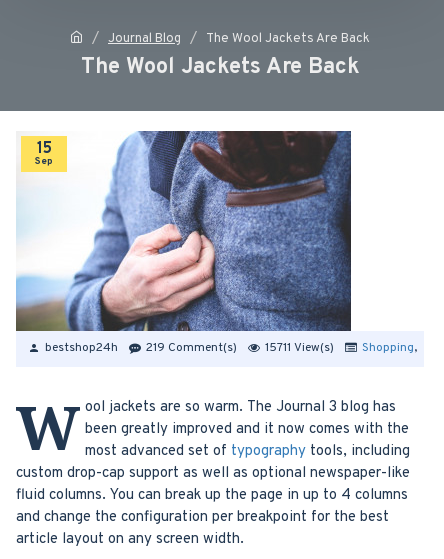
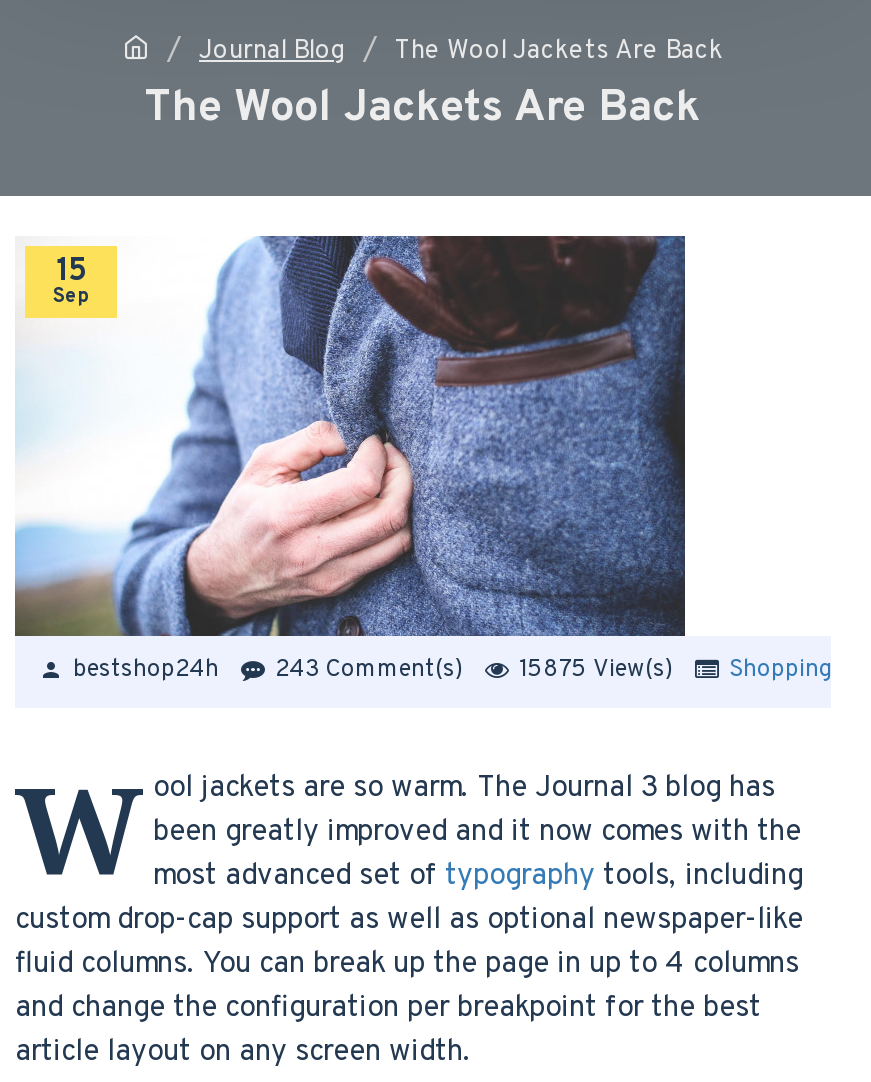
- 219 Comment(s)
+ 243 Comment(s)

- 15711 View(s)
+ 15875 View(s)
